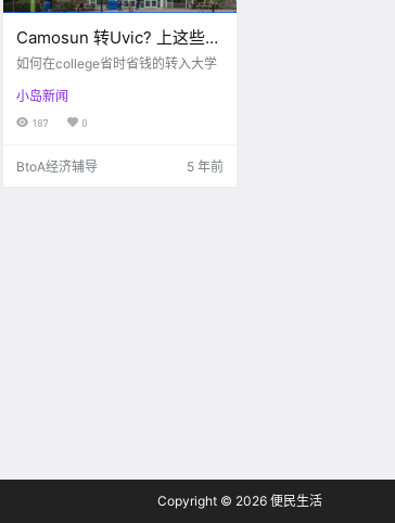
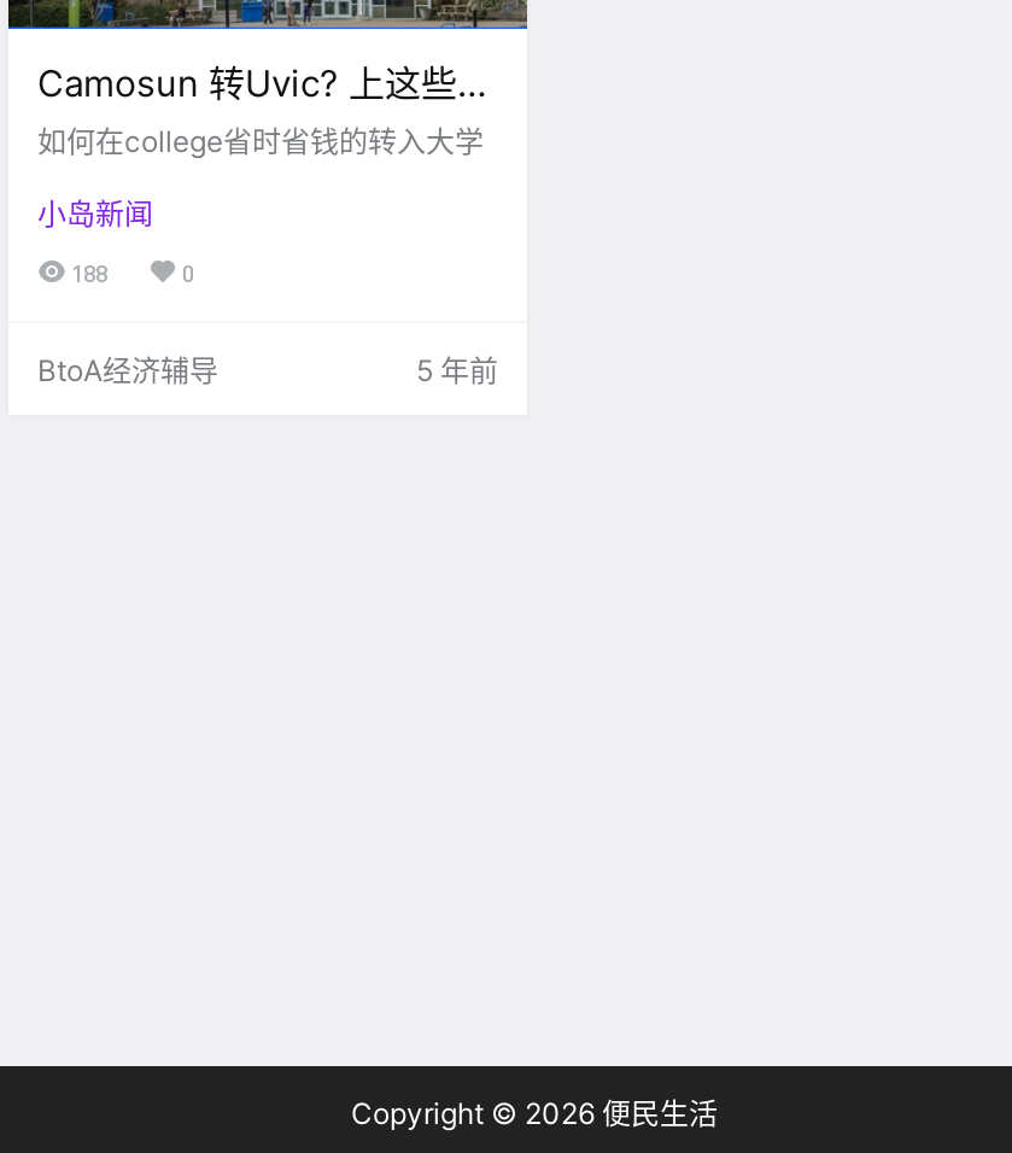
- 187
+ 188
